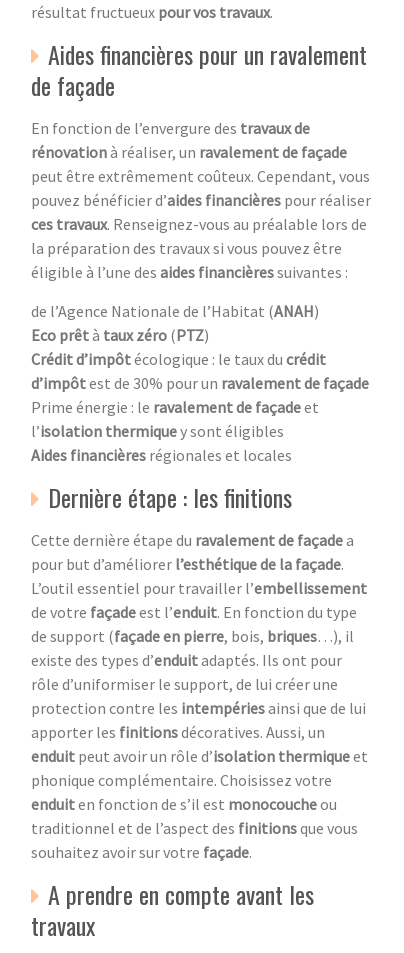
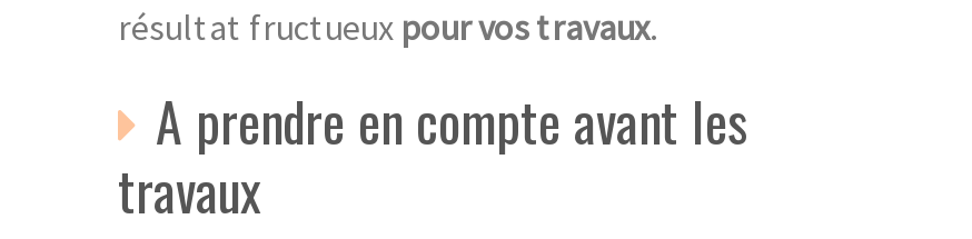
- Aides financières pour un ravalement
- de façade
- En fonction de l’envergure des travaux de
- rénovation à réaliser, un ravalement de façade
- peut être extrêmement coûteux. Cependant, vous
- pouvez bénéficier d’aides financières pour réaliser
- ces travaux. Renseignez-vous au préalable lors de
- la préparation des travaux si vous pouvez être
- éligible à l’une des aides financièressuivantes :
- de l’Agence Nationale de l’Habitat (ANAH)
- Eco prêt à taux zéro (PTZ)
- Crédit d’impôt écologique : le taux du crédit
- d’impôt est de 30% pour un ravalement de façade
- Prime énergie : le ravalement de façade et
- l’isolation thermiquey sont éligibles
- Aides financières régionales et locales
- Dernière étape : les finitions
- Cette dernière étape du ravalement de façade a
- pour but d’améliorer l’esthétique de la façade.
- L’outil essentiel pour travailler l’embellissement
- de votre façade est l’enduit. En fonction du type
- de support (façade en pierre, bois, briques …), il
- existe des types d’enduit adaptés. Ils ont pour
- rôle d’uniformiser le support, de lui créer une
- protection contre les intempéries ainsi que de lui
- apporter les finitions décoratives. Aussi, un
- enduit peut avoir un rôle d’isolation thermique et
- phonique complémentaire. Choisissez votre
- enduit en fonction de s’il est monocouche ou
- traditionnel et de l’aspect des finitions que vous
- souhaitez avoir sur votre façade.
